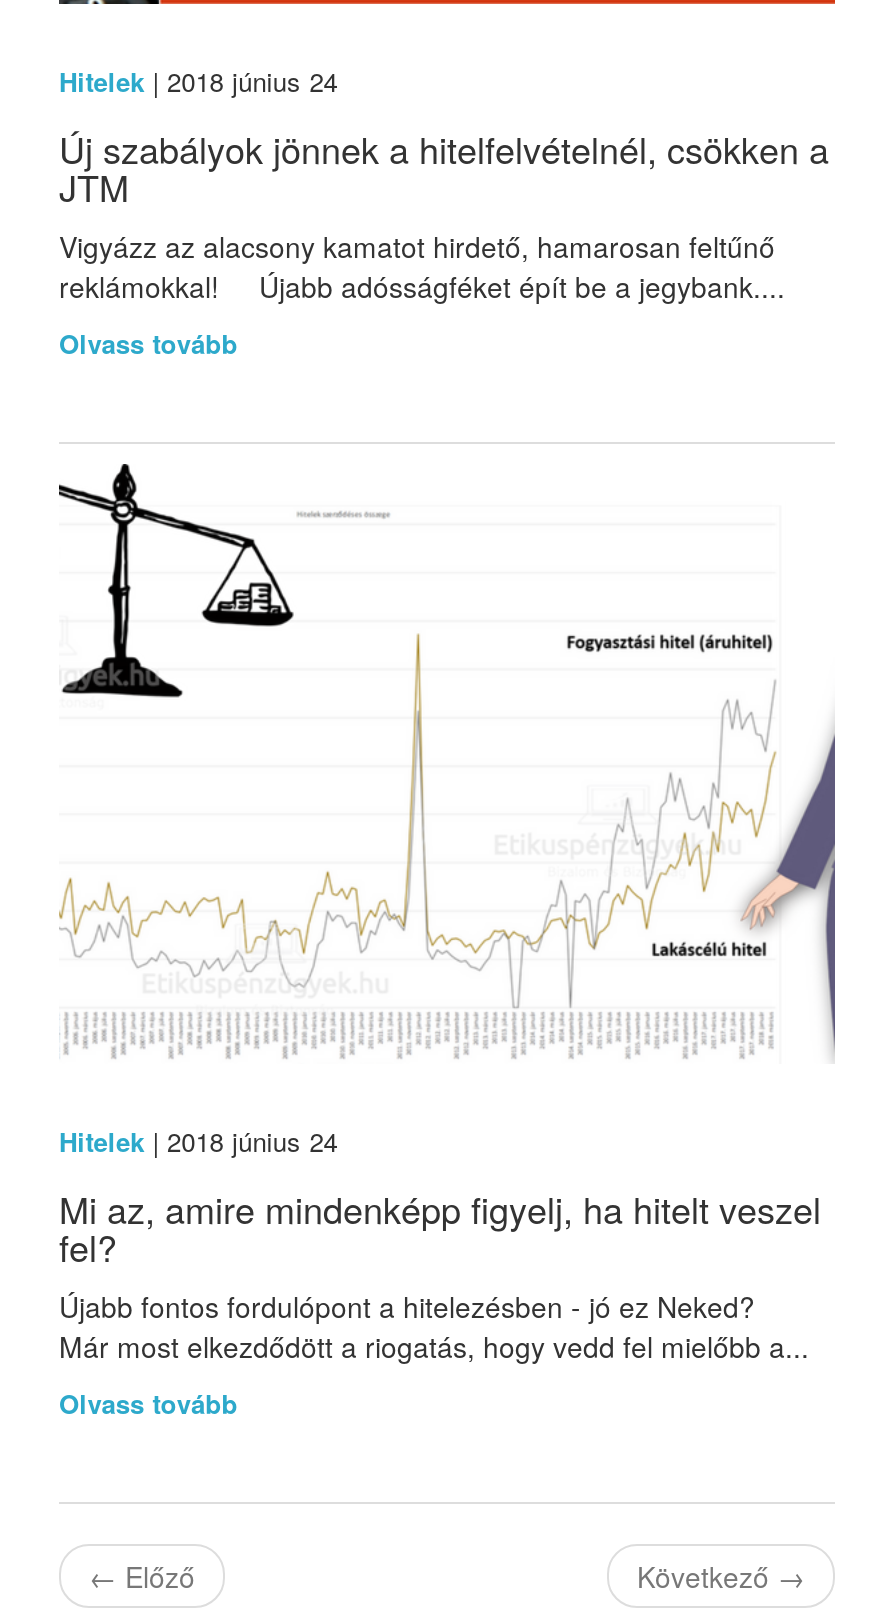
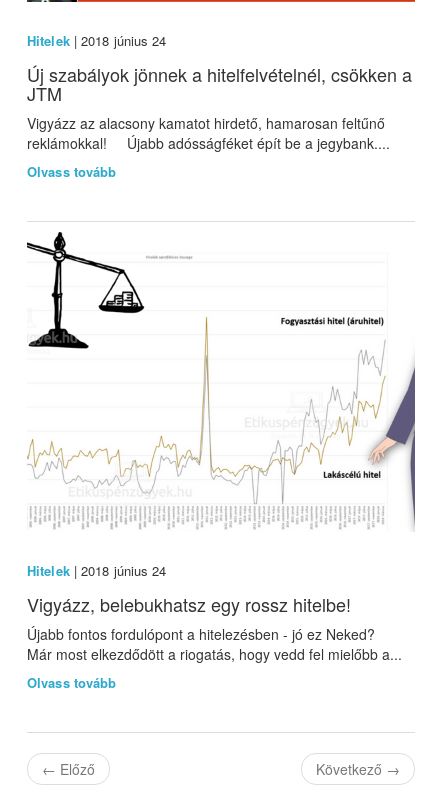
- Mi az, amire mindenképp figyelj, ha hitelt veszel
- fel?
+ Vigyázz, belebukhatsz egy rossz hitelbe!
